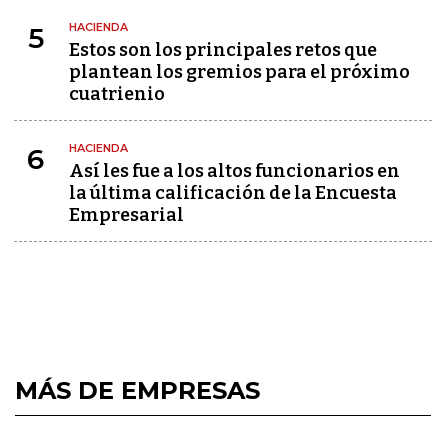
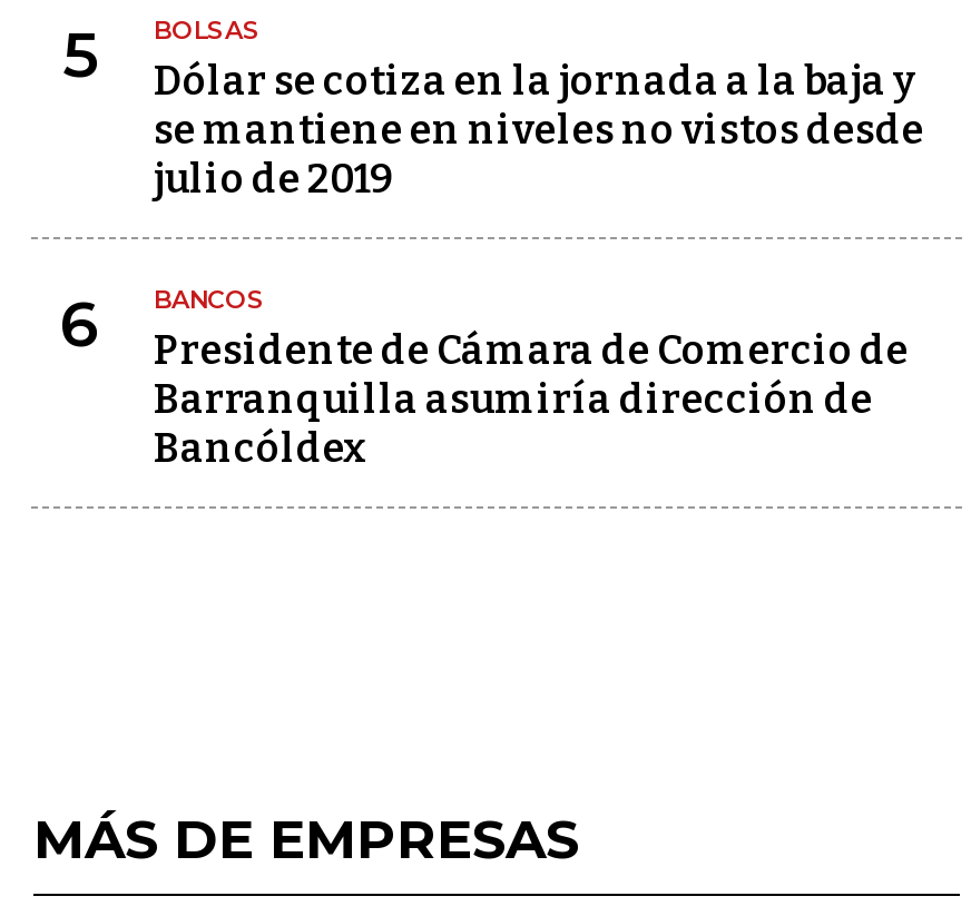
- HACIENDA
- Estos son los principales retos que
- plantean los gremios para el próximo
- cuatrienio
+ BOLSAS
+ Dólar se cotiza en la jornada a la baja y
+ se mantiene en niveles no vistos desde
+ julio de 2019

- HACIENDA
- Así les fue a los altos funcionarios en
- la última calificación de la Encuesta
- Empresarial
+ BANCOS
+ Presidente de Cámara de Comercio de
+ Barranquilla asumiría dirección de
+ Bancóldex
